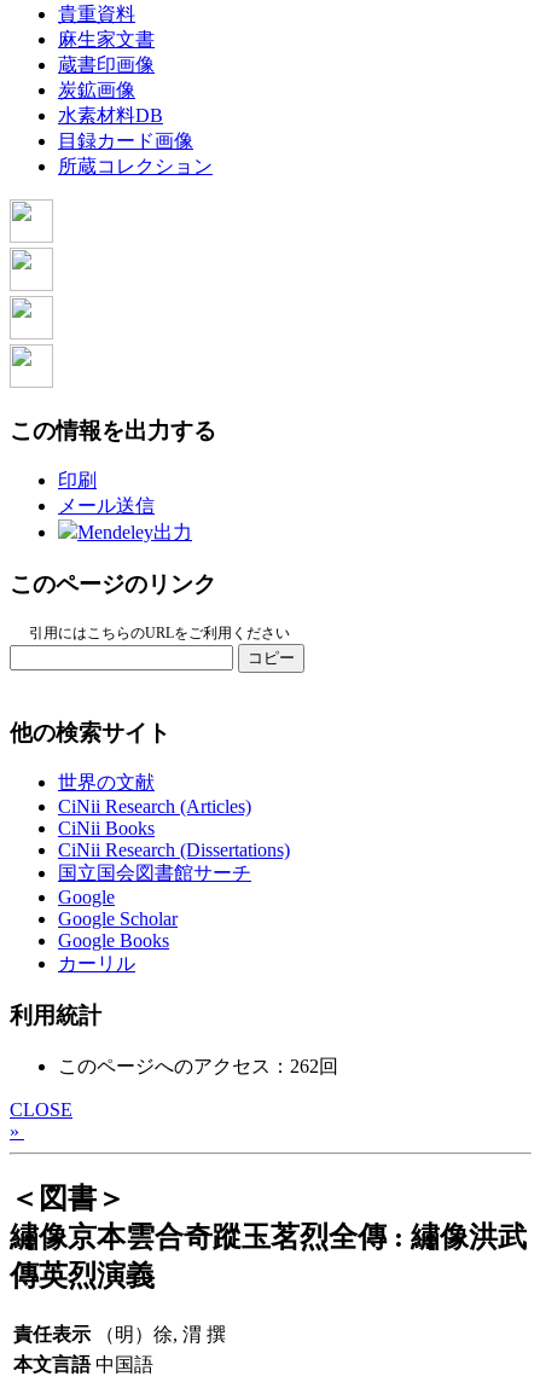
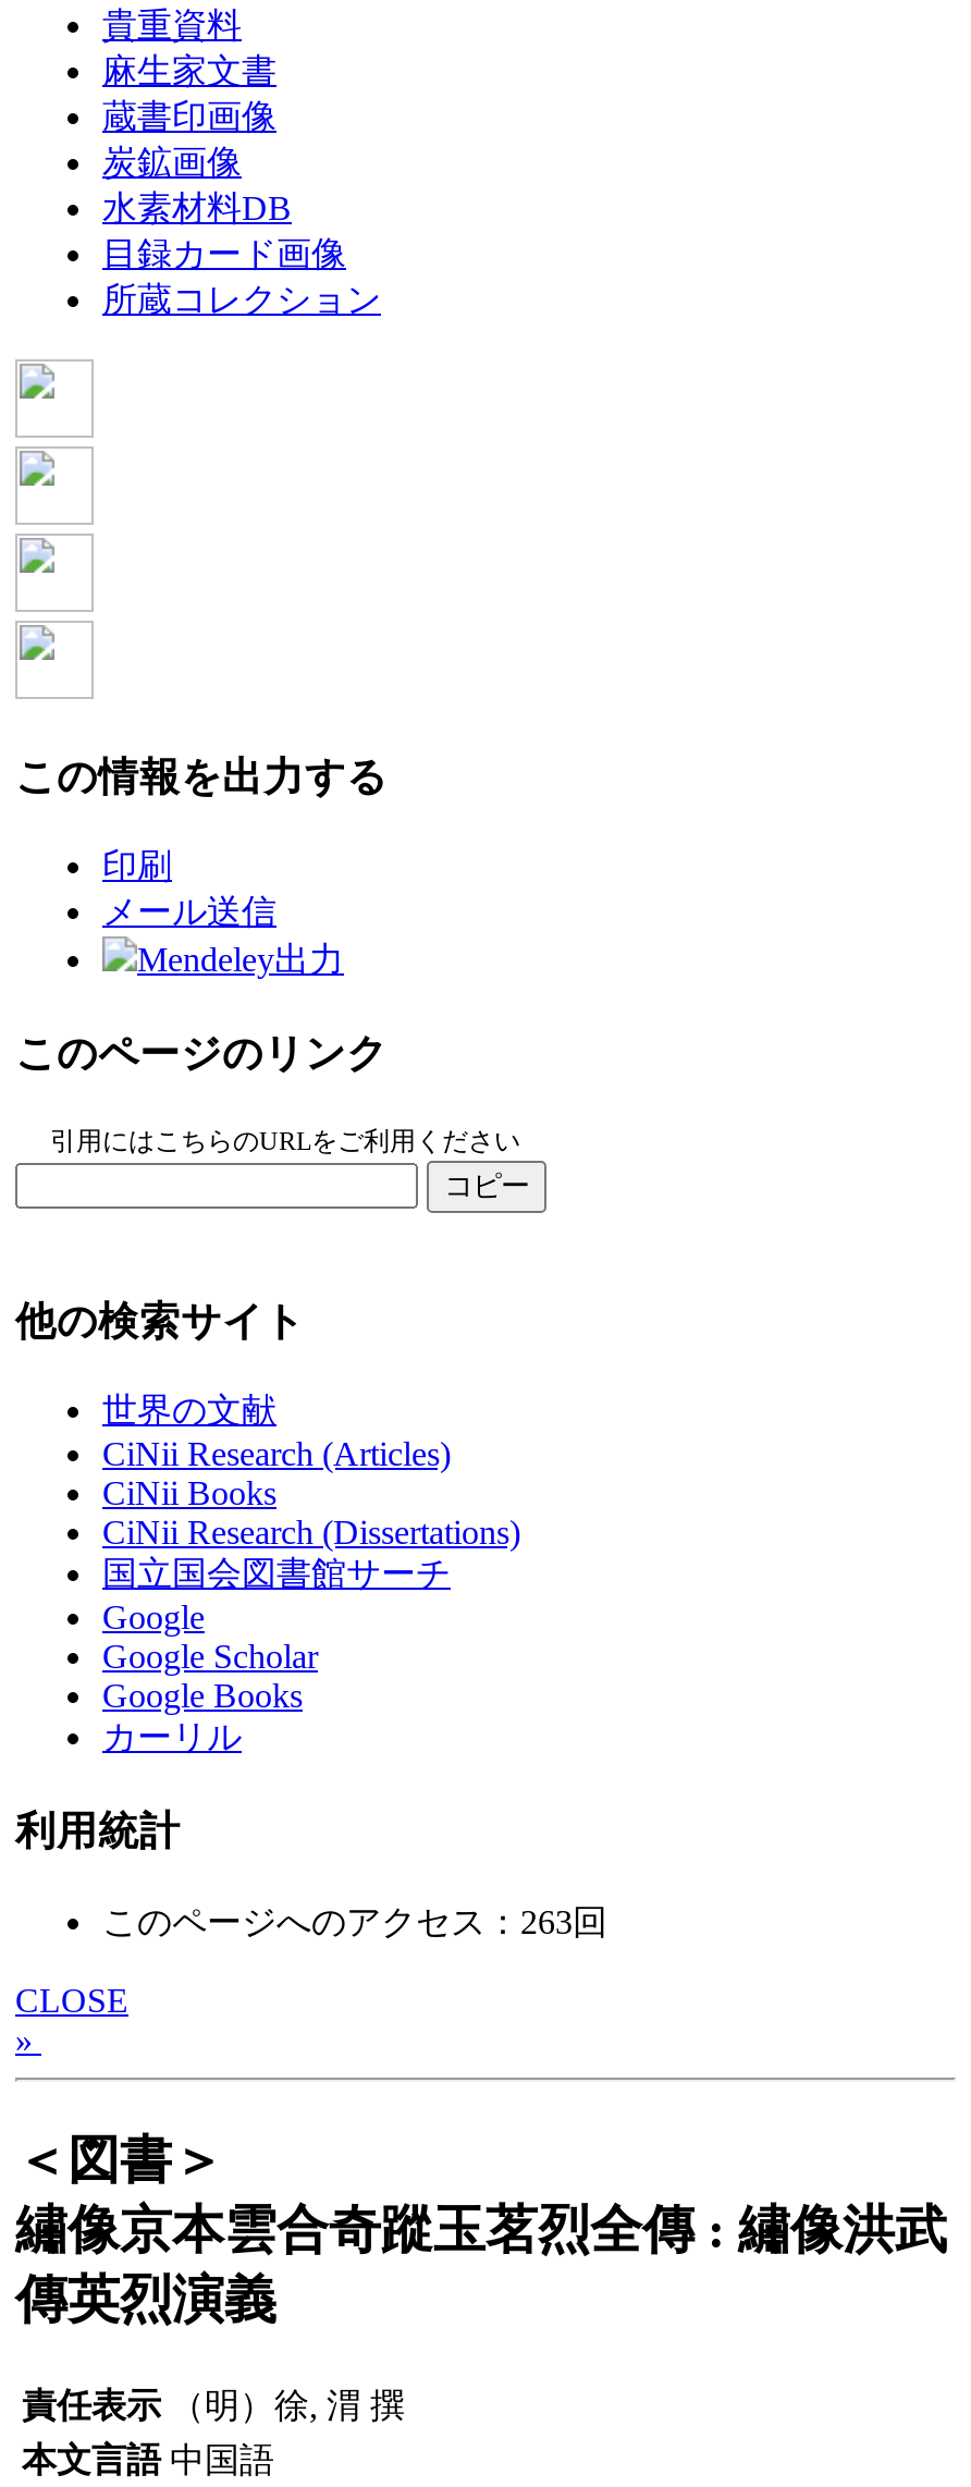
- このページへのアクセス：262回
+ このページへのアクセス：263回
